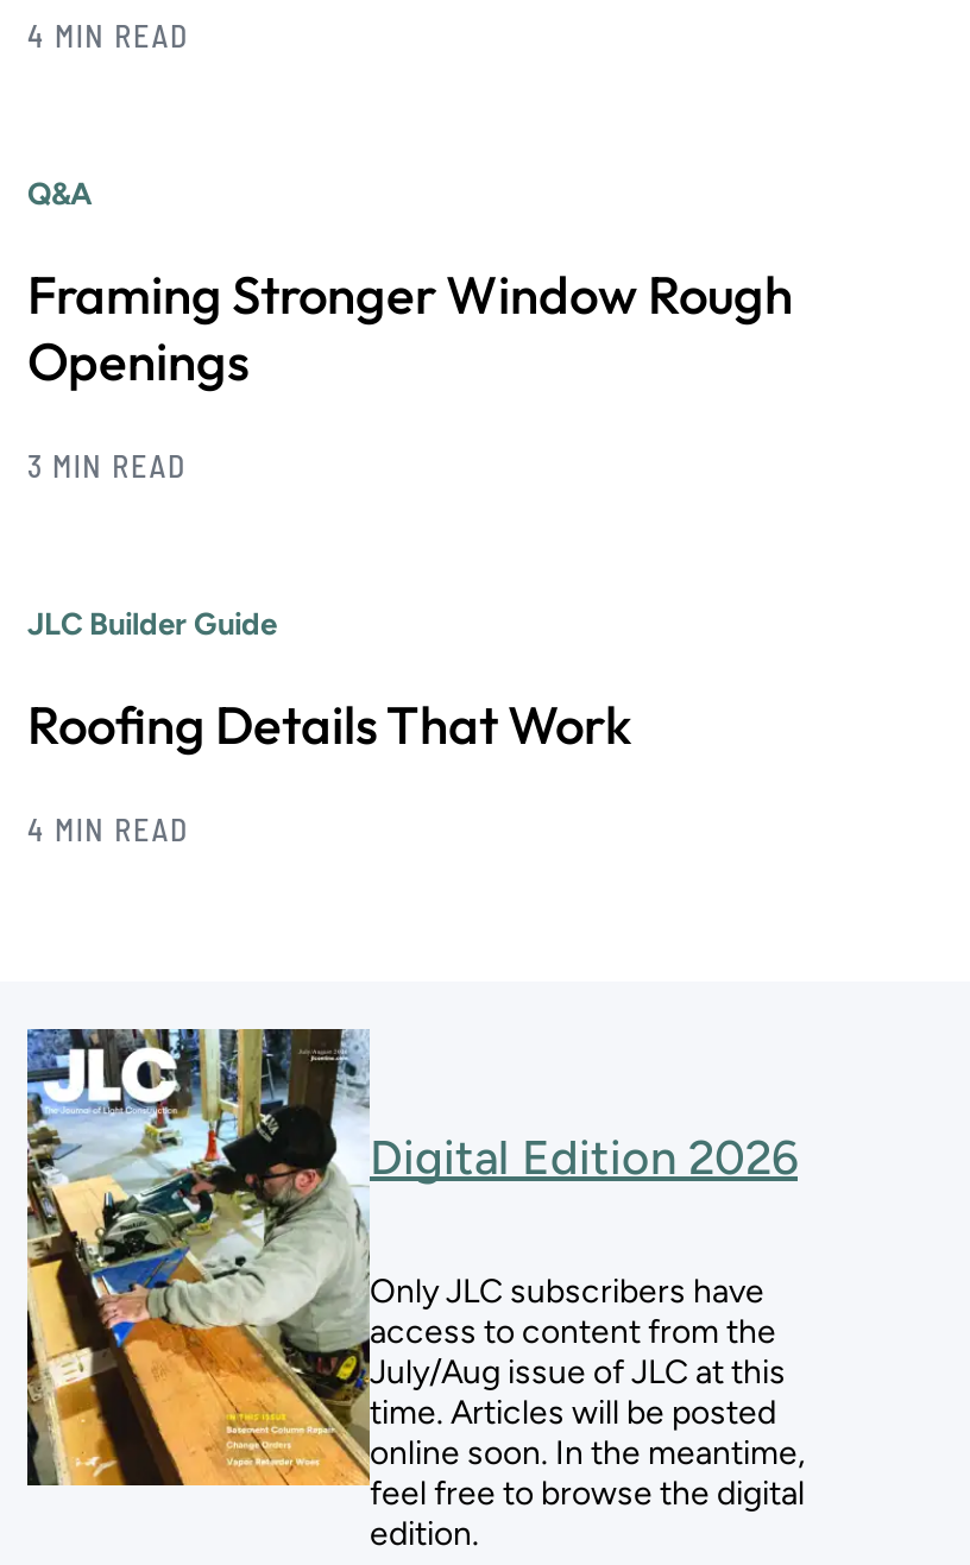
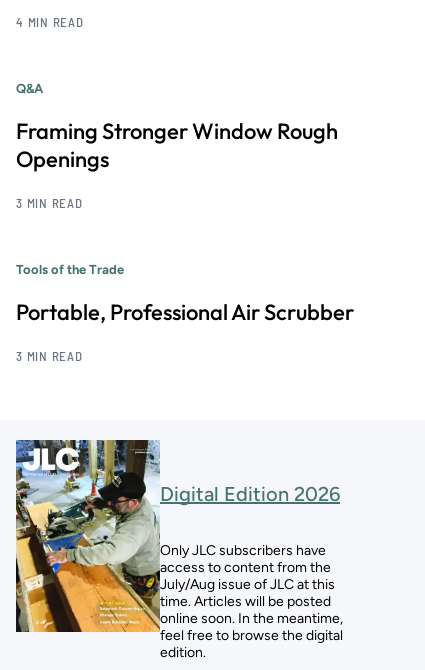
- JLC Builder Guide
+ Tools of the Trade

- Roofing Details That Work
+ Portable, Professional Air Scrubber

- 4 MIN READ
+ 3 MIN READ
